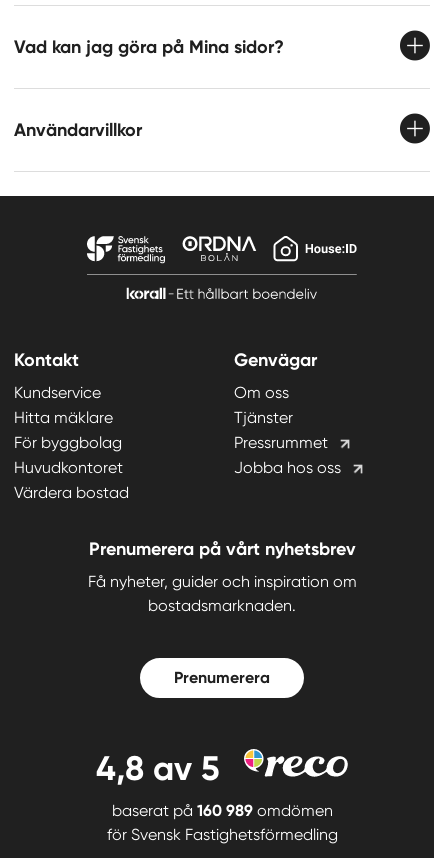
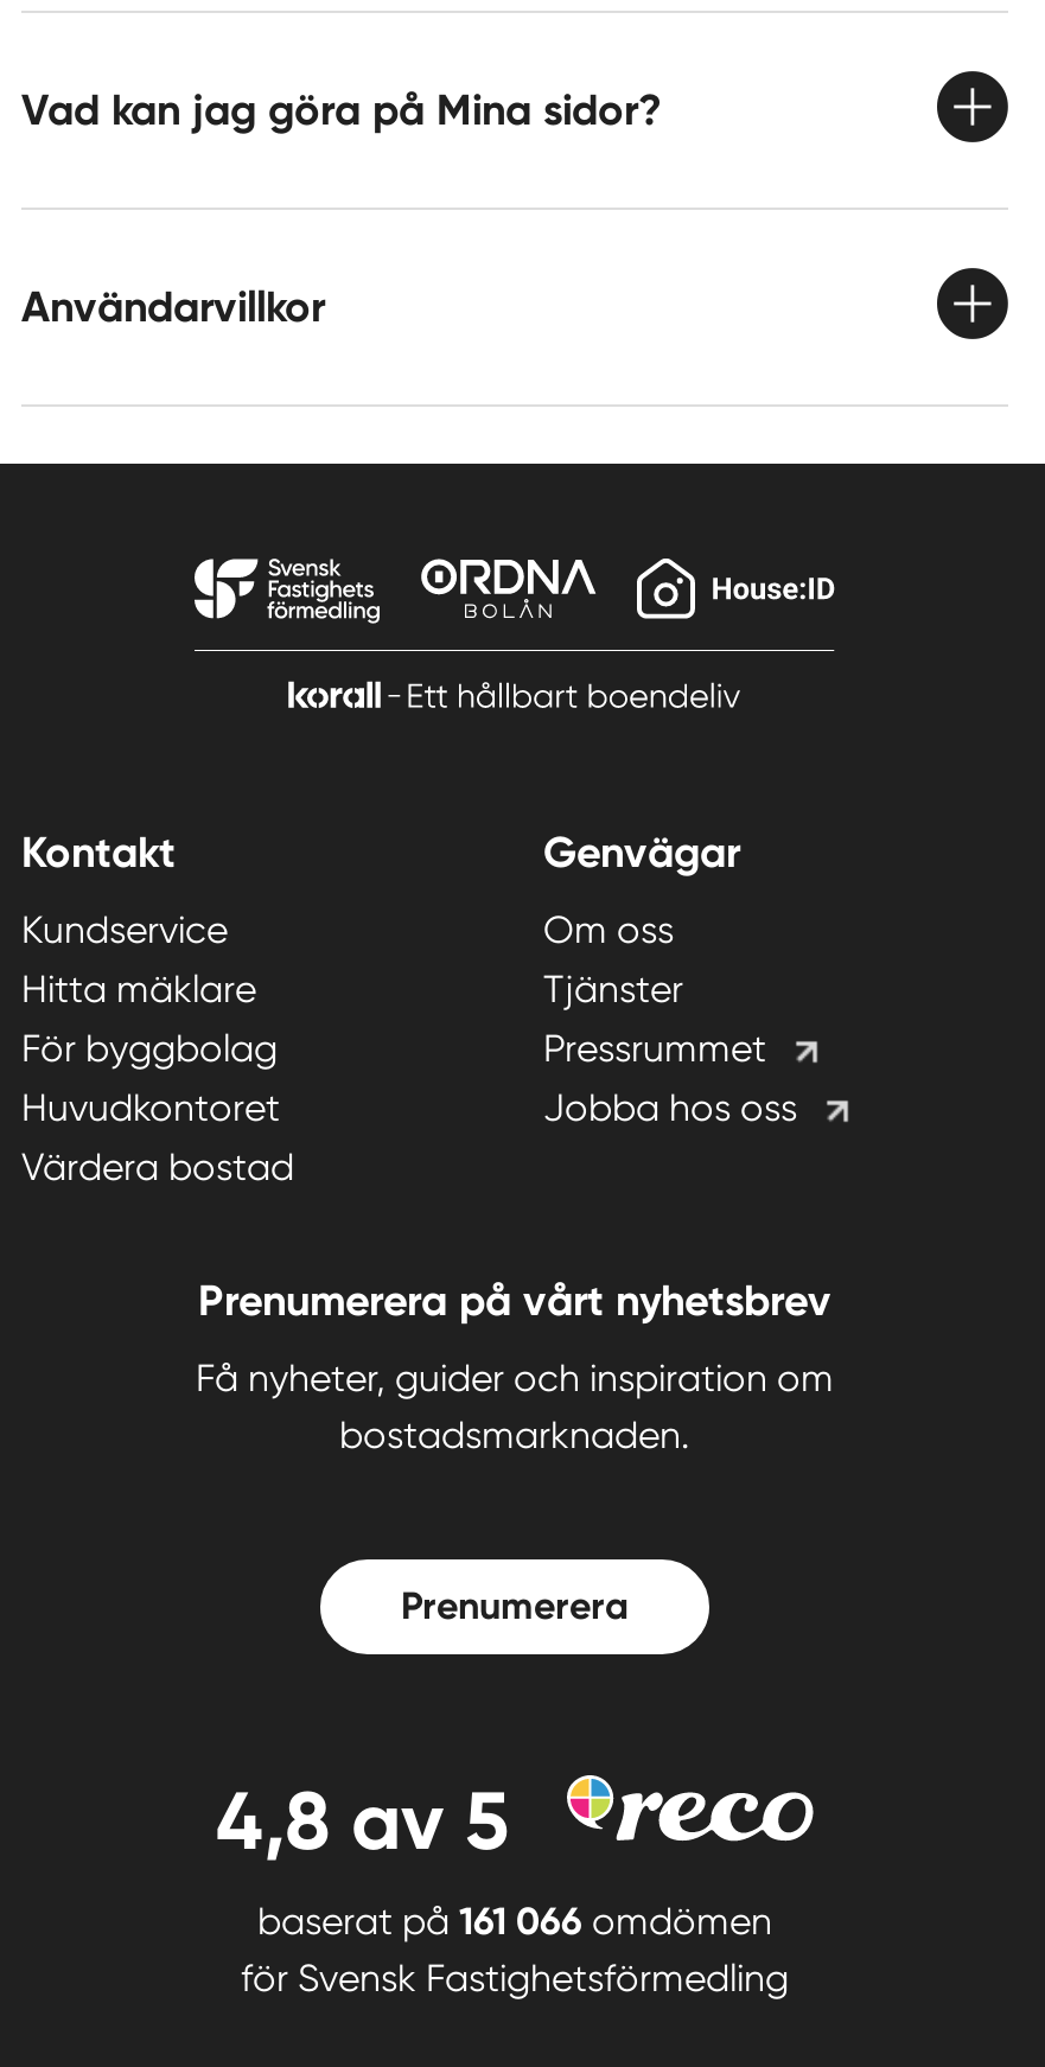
- baserat på 160 989 omdömen
+ baserat på 161 066 omdömen
